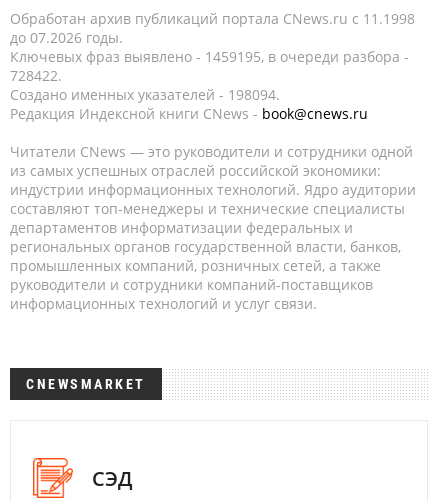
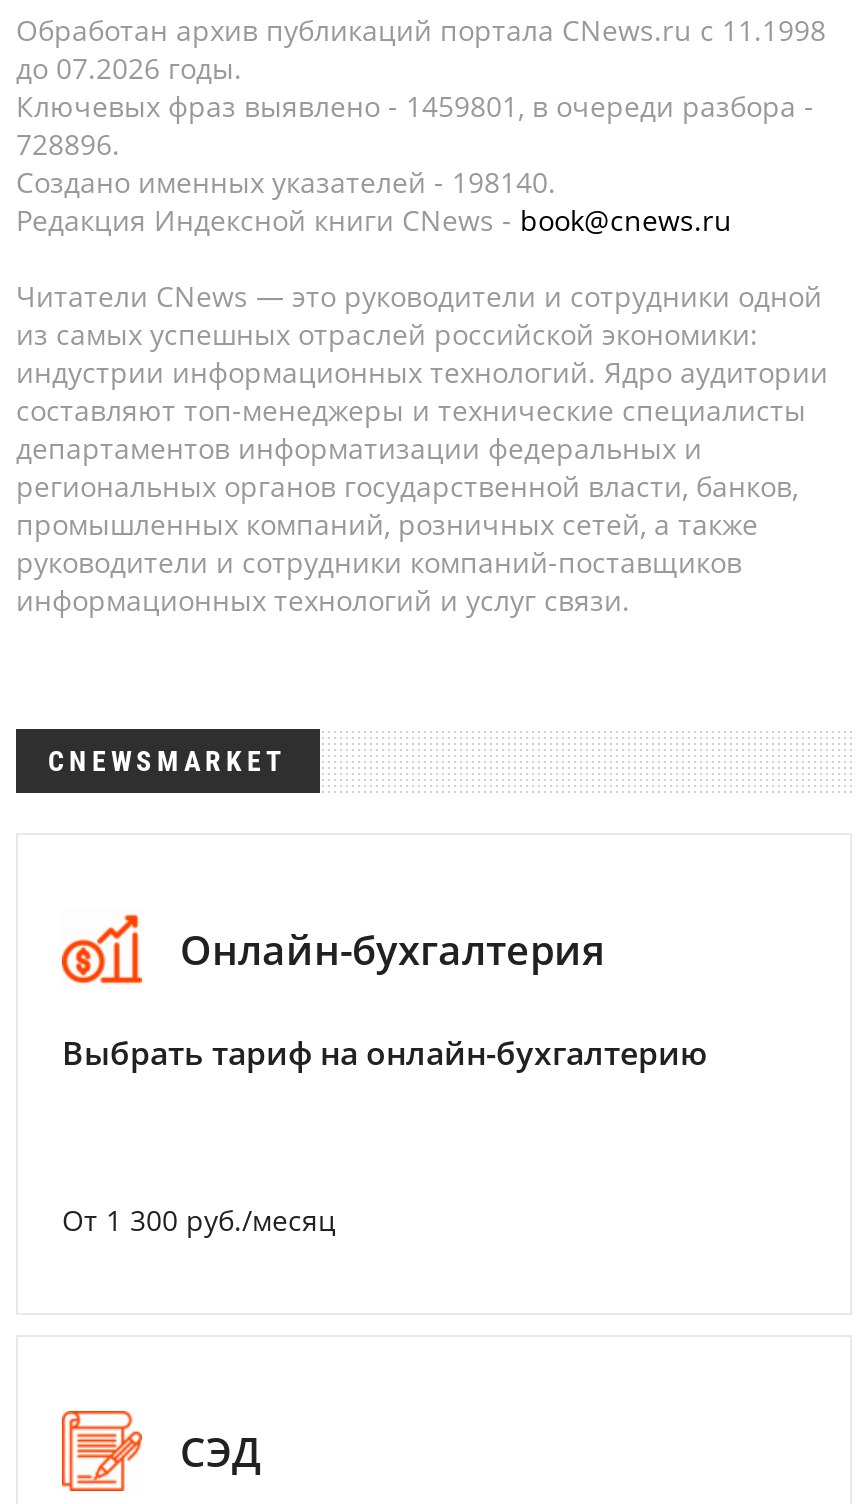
- Ключевых фраз выявлено - 1459195, в очереди разбора -
+ Ключевых фраз выявлено - 1459801, в очереди разбора -

- 728422.
+ 728896.

- Создано именных указателей - 198094.
+ Создано именных указателей - 198140.

+ [image]
+ Онлайн-бухгалтерия
+ Выбрать тариф на онлайн-бухгалтерию

+ От 1 300 руб./месяц
